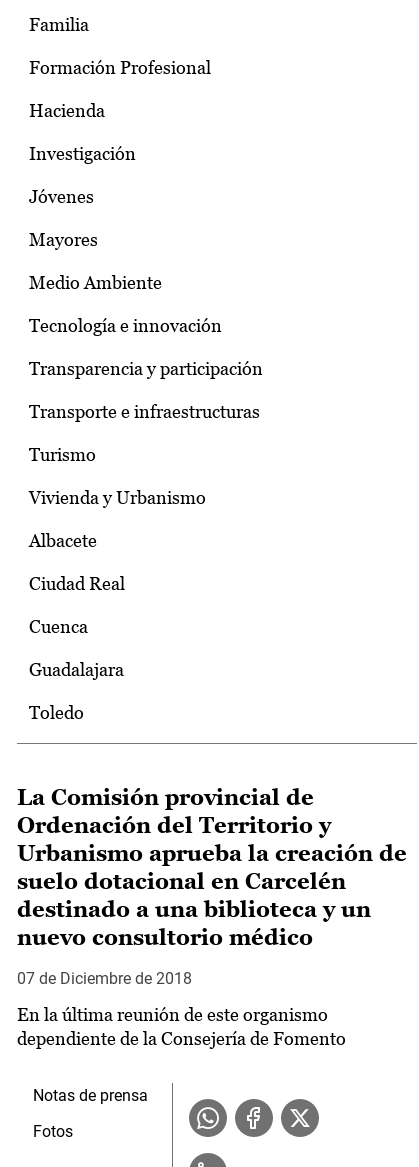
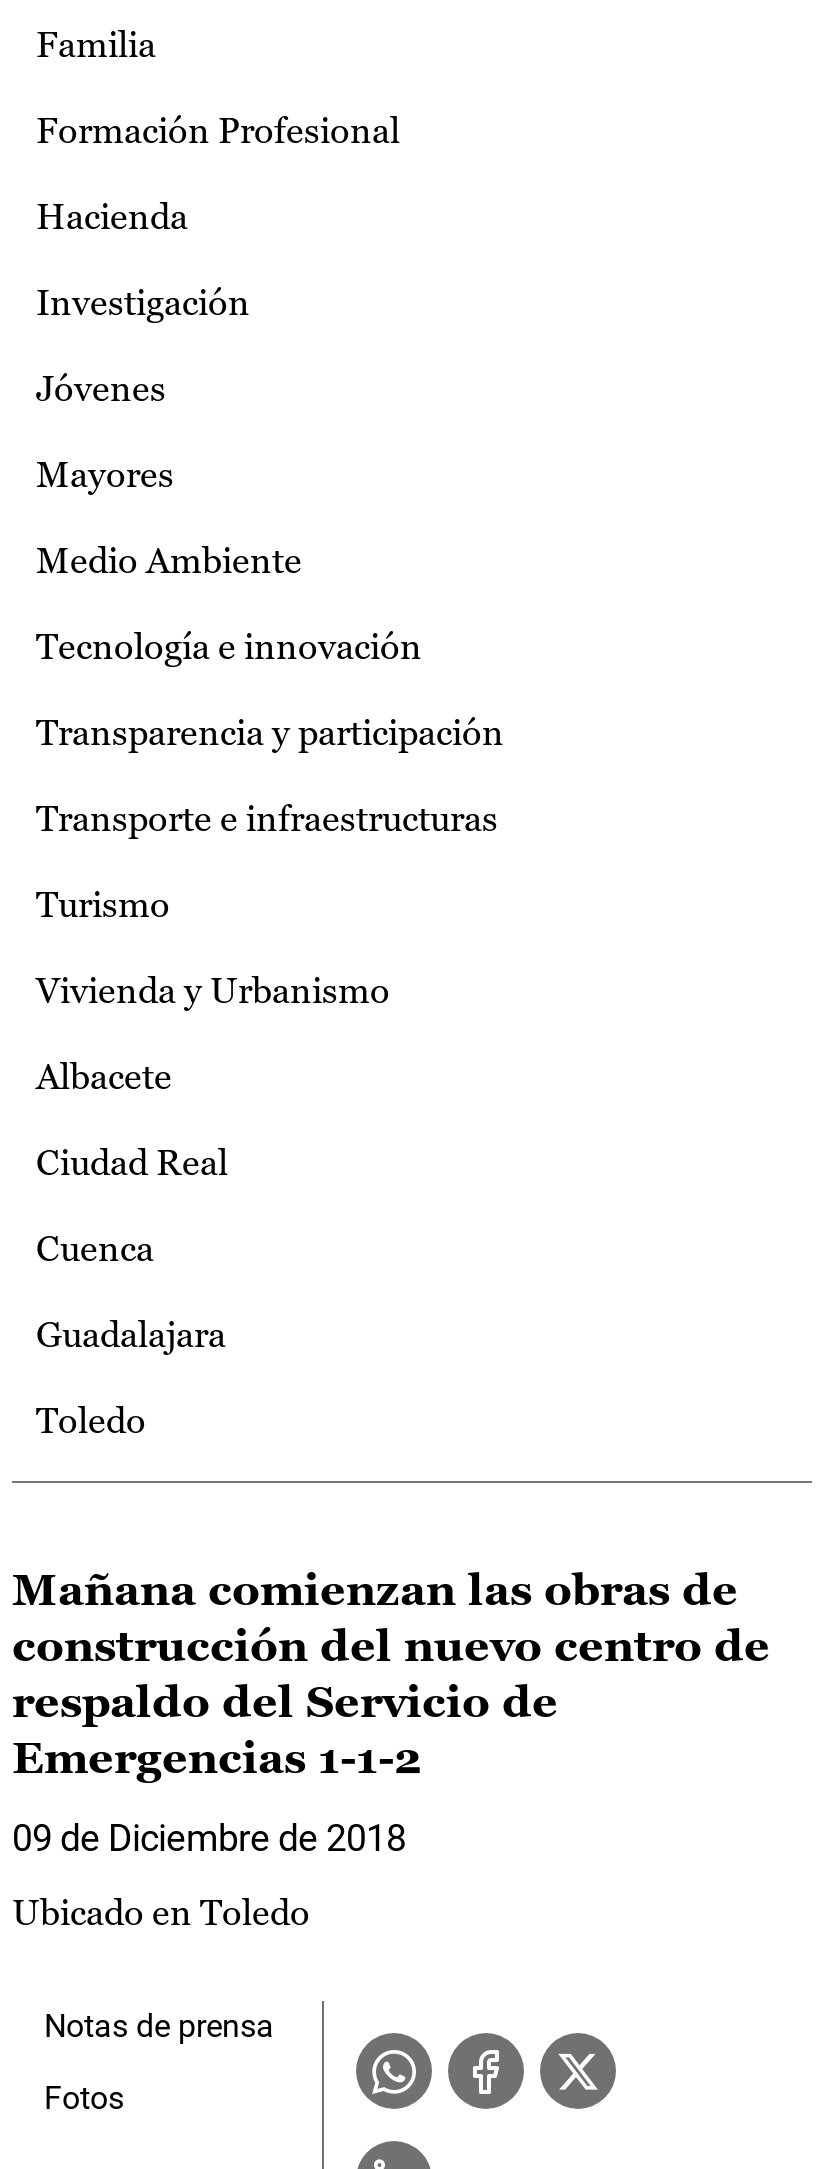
- La Comisión provincial de
- Ordenación del Territorio y
- Urbanismo aprueba la creación de
- suelo dotacional en Carcelén
- destinado a una biblioteca y un
- nuevo consultorio médico
+ Mañana comienzan las obras de
+ construcción del nuevo centro de
+ respaldo del Servicio de
+ Emergencias 1-1-2

- 07 de Diciembre de 2018
+ 09 de Diciembre de 2018

- En la última reunión de este organismo
- dependiente de la Consejería de Fomento
+ Ubicado en Toledo
